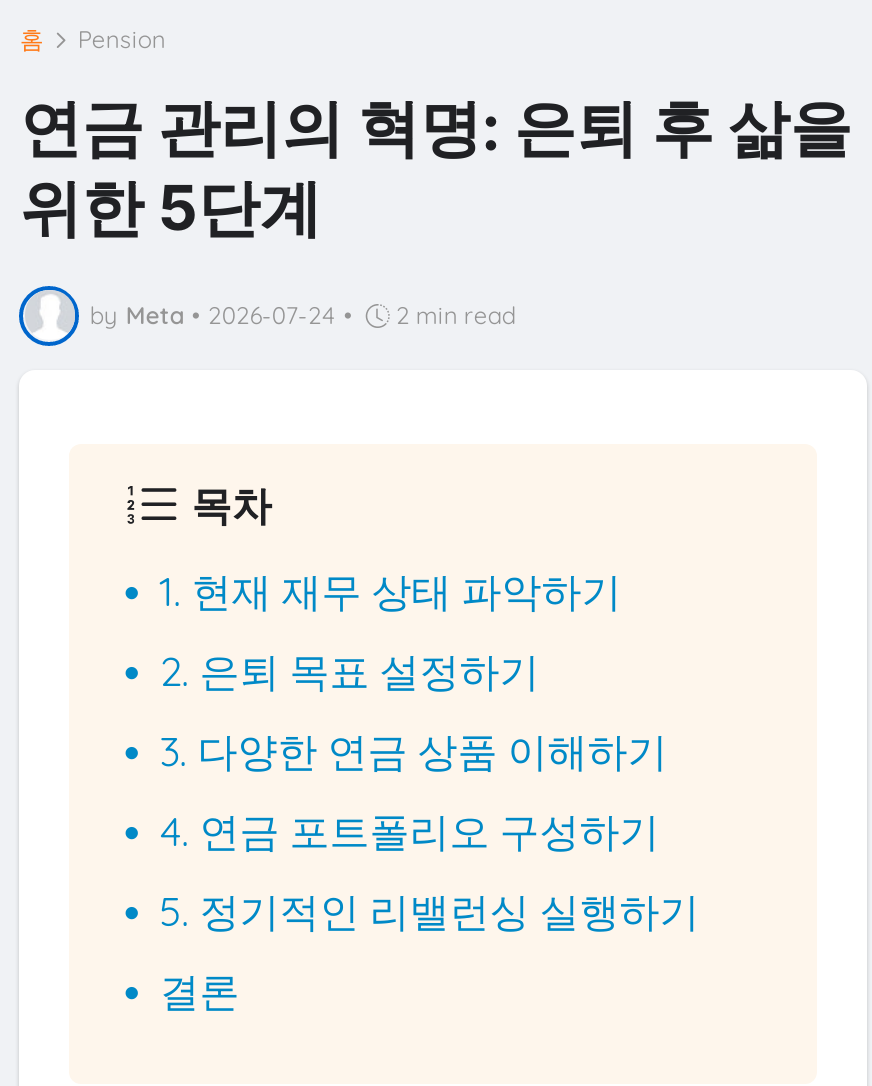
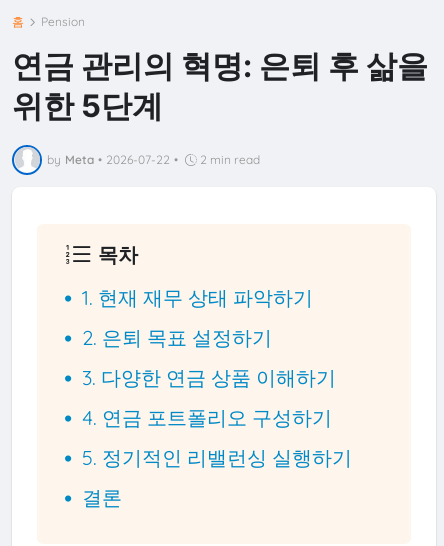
- by Meta • 2026-07-24 • 2 min read
+ by Meta • 2026-07-22 • 2 min read
